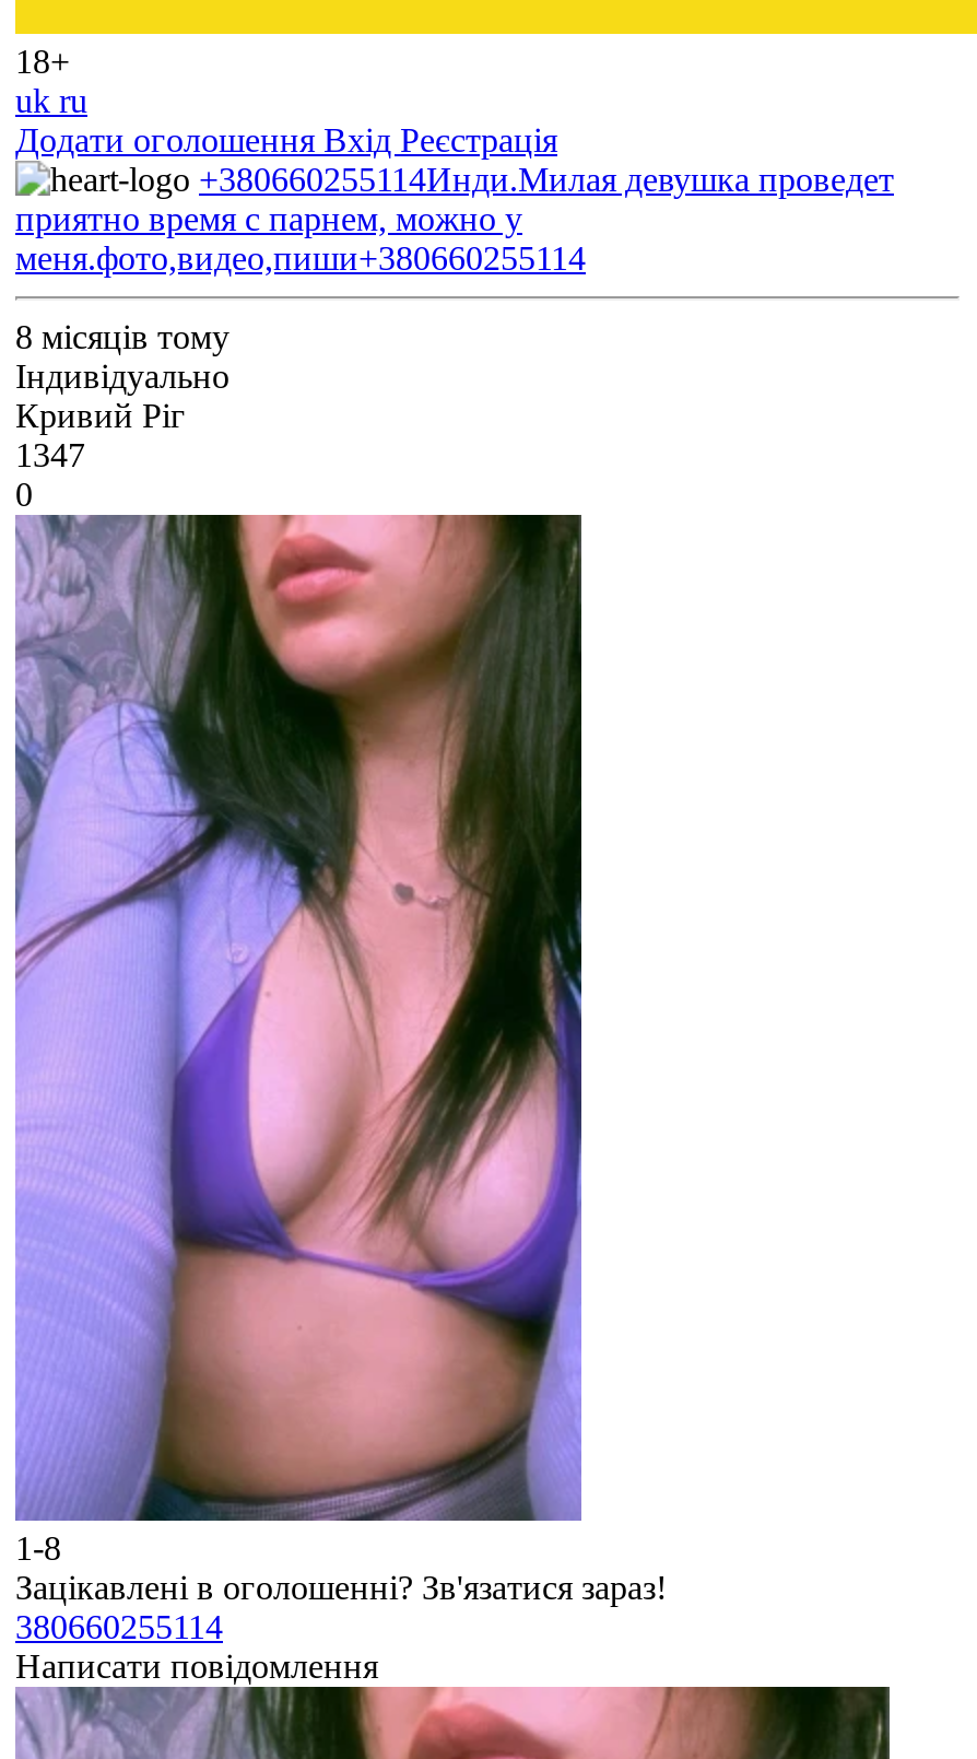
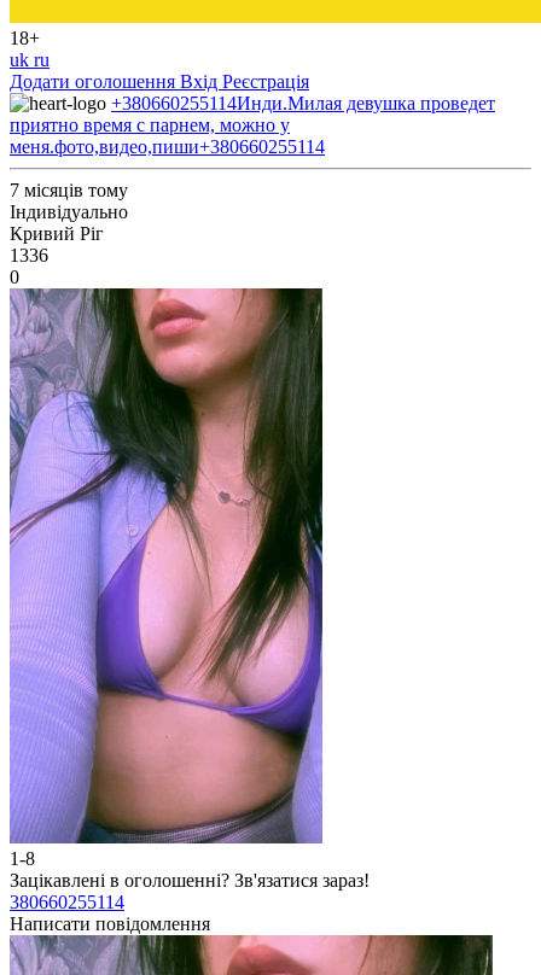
- 8 місяців тому
+ 7 місяців тому

- 1347
+ 1336
